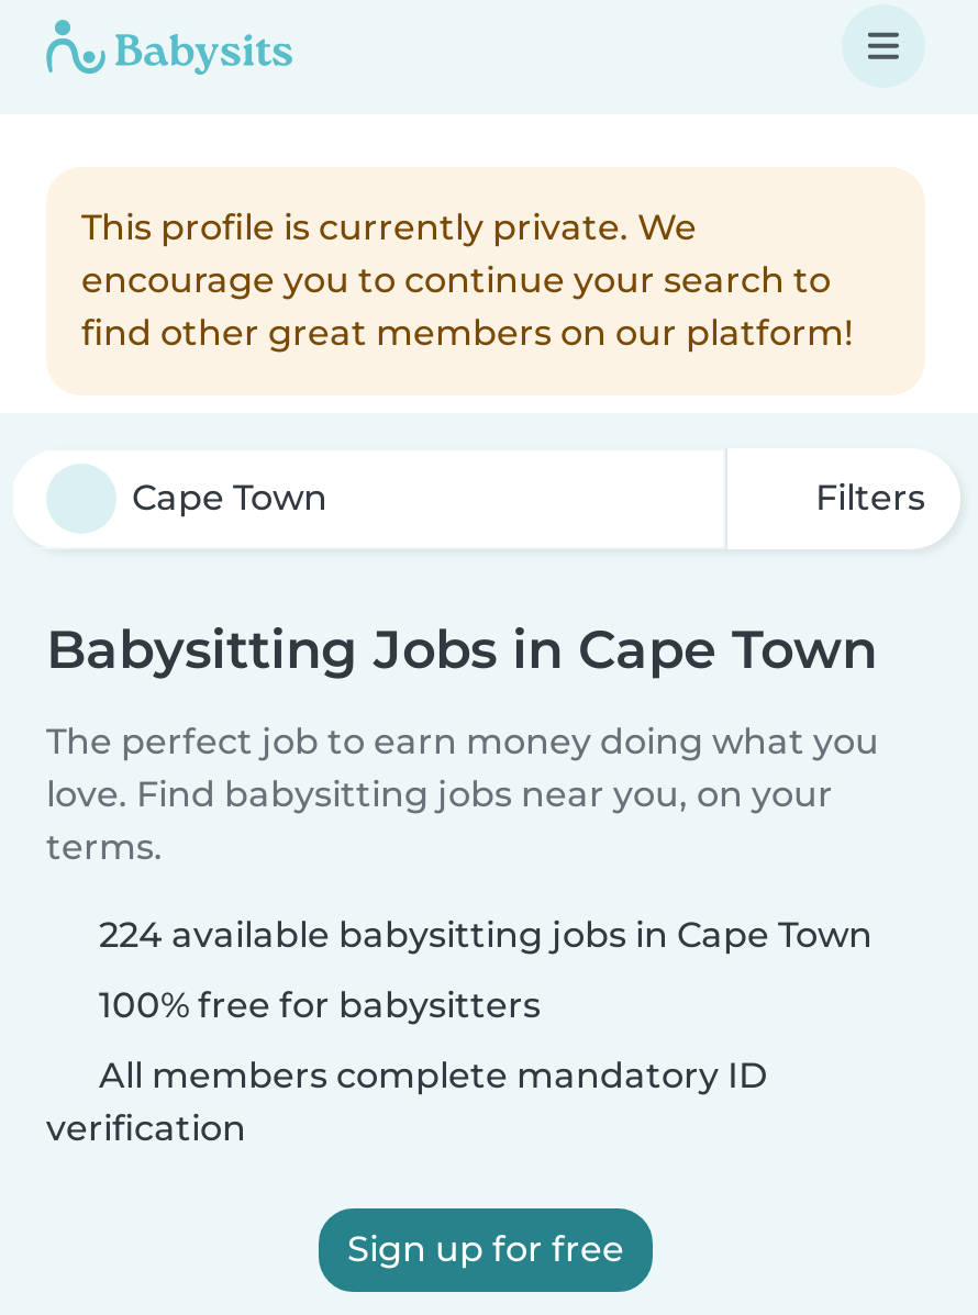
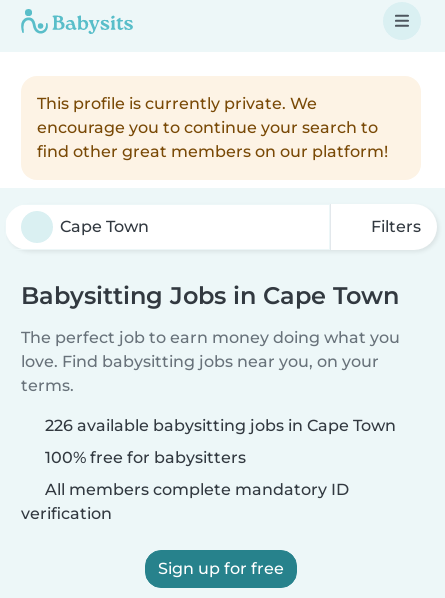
- 224 available babysitting jobs in Cape Town
+ 226 available babysitting jobs in Cape Town
